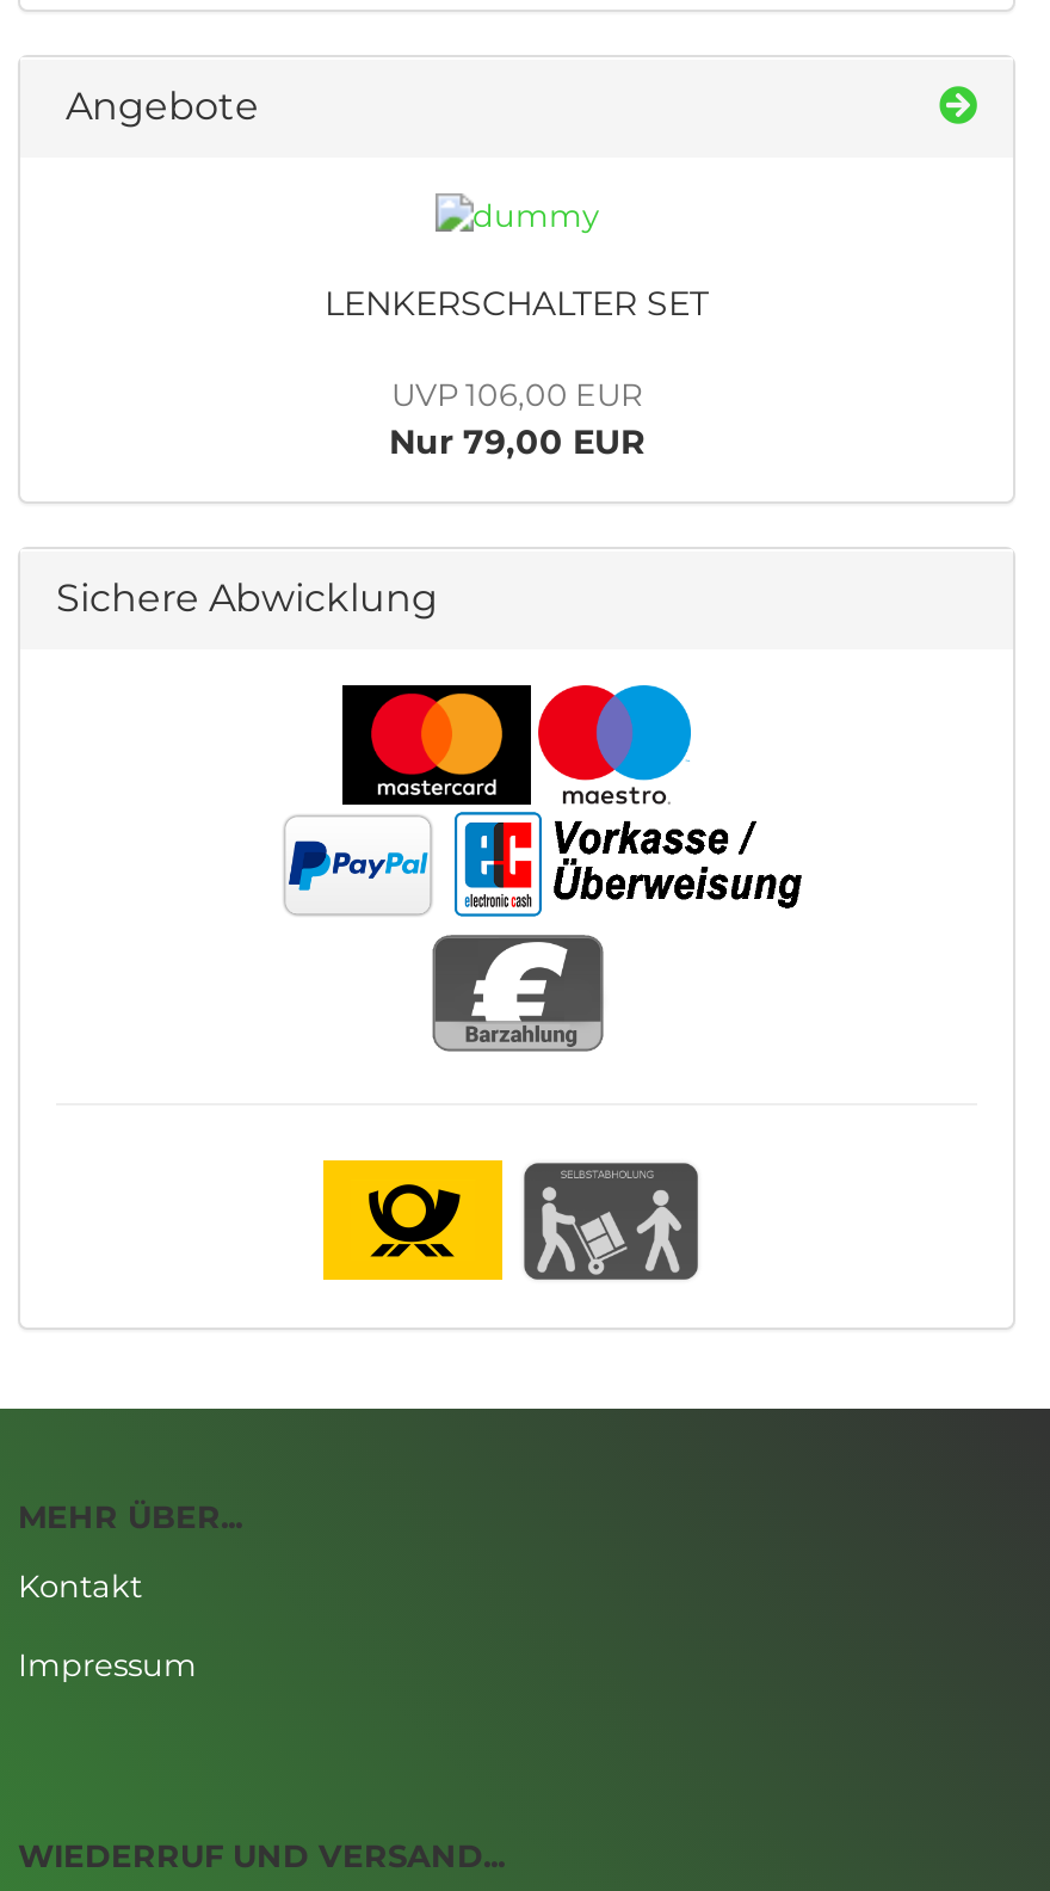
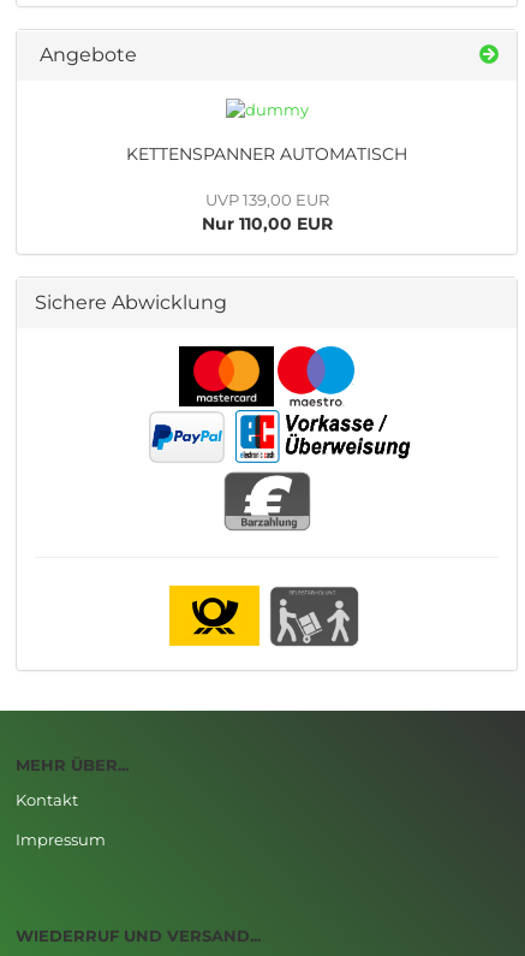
- LENKERSCHALTER SET
+ KETTENSPANNER AUTOMATISCH

- UVP 106,00 EUR
- Nur 79,00 EUR
+ UVP 139,00 EUR
+ Nur 110,00 EUR
